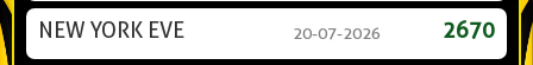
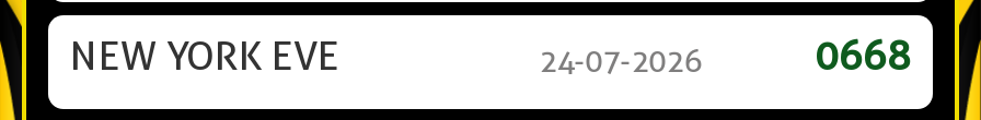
- 20-07-2026
+ 24-07-2026

- 2670
+ 0668
